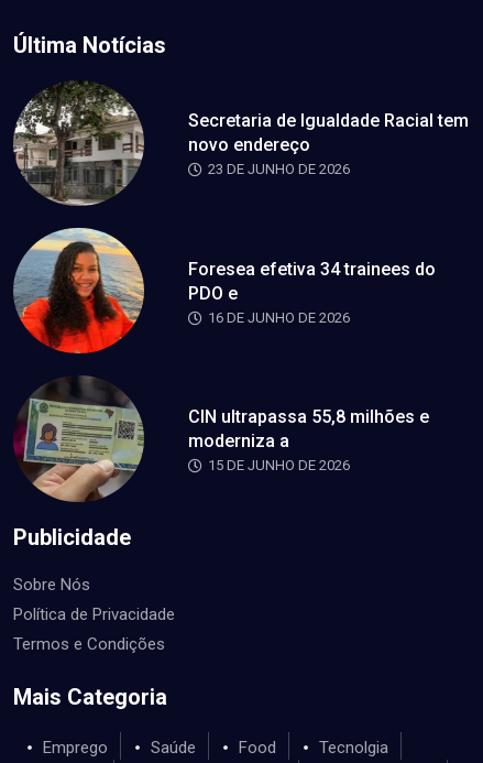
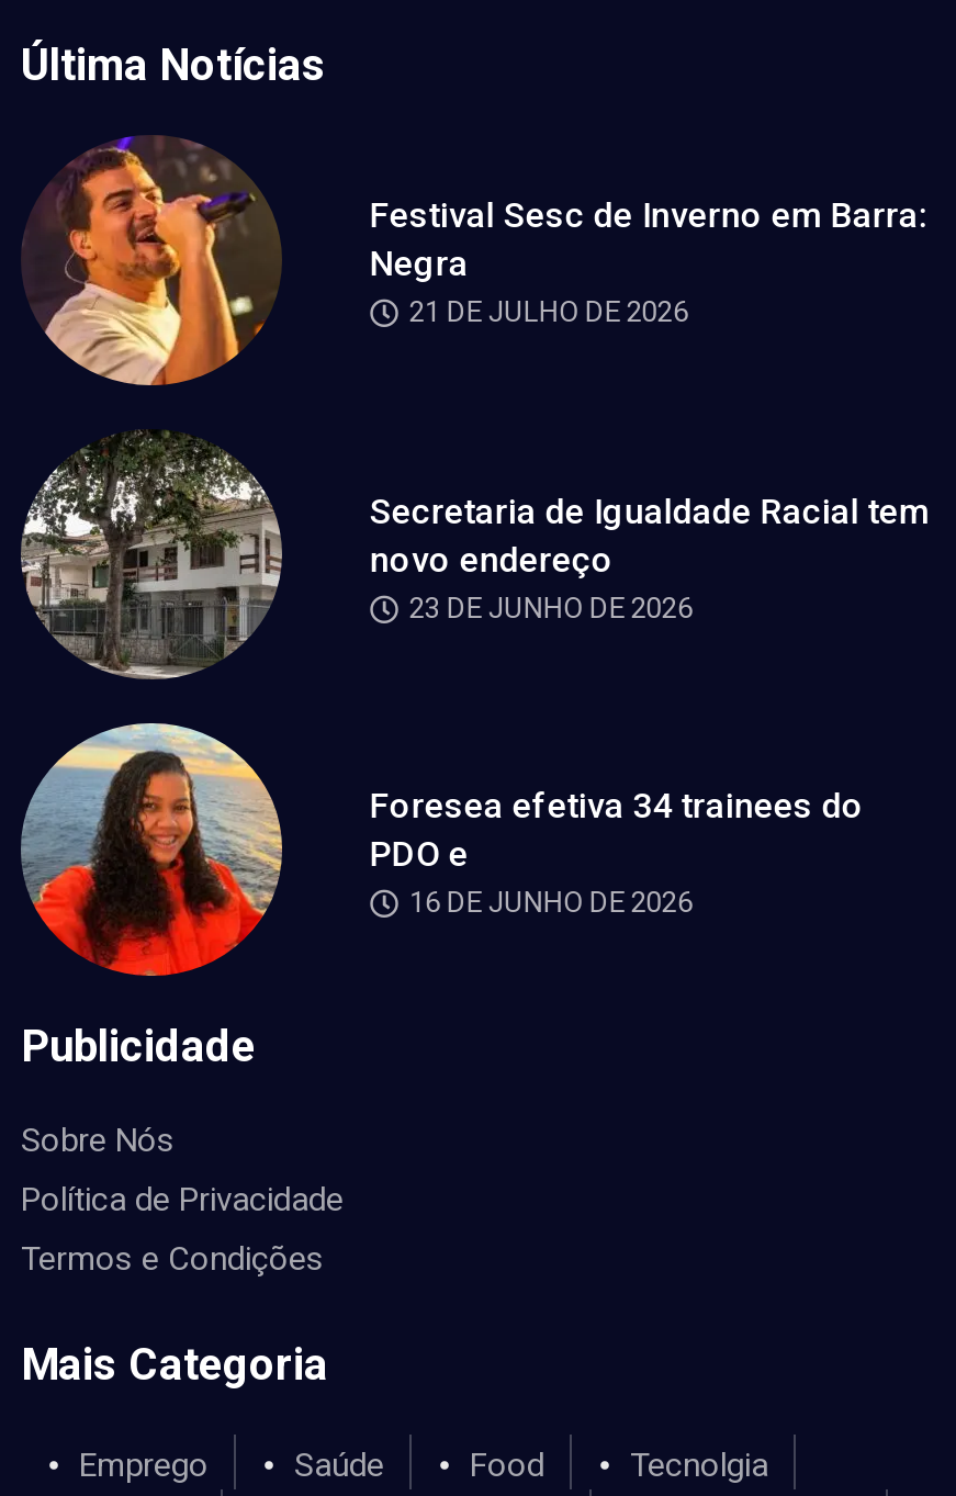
+ [image]
+ Festival Sesc de Inverno em Barra:
+ Negra
+ 21 DE JULHO DE 2026

moved down: [image] | Secretaria de Igualdade Racial tem | novo endereço | 23 DE JUNHO DE 2026 | Foresea efetiva 34 trainees do | PDO e | 16 DE JUNHO DE 2026

- [image]
- CIN ultrapassa 55,8 milhões e
- moderniza a
- 15 DE JUNHO DE 2026
